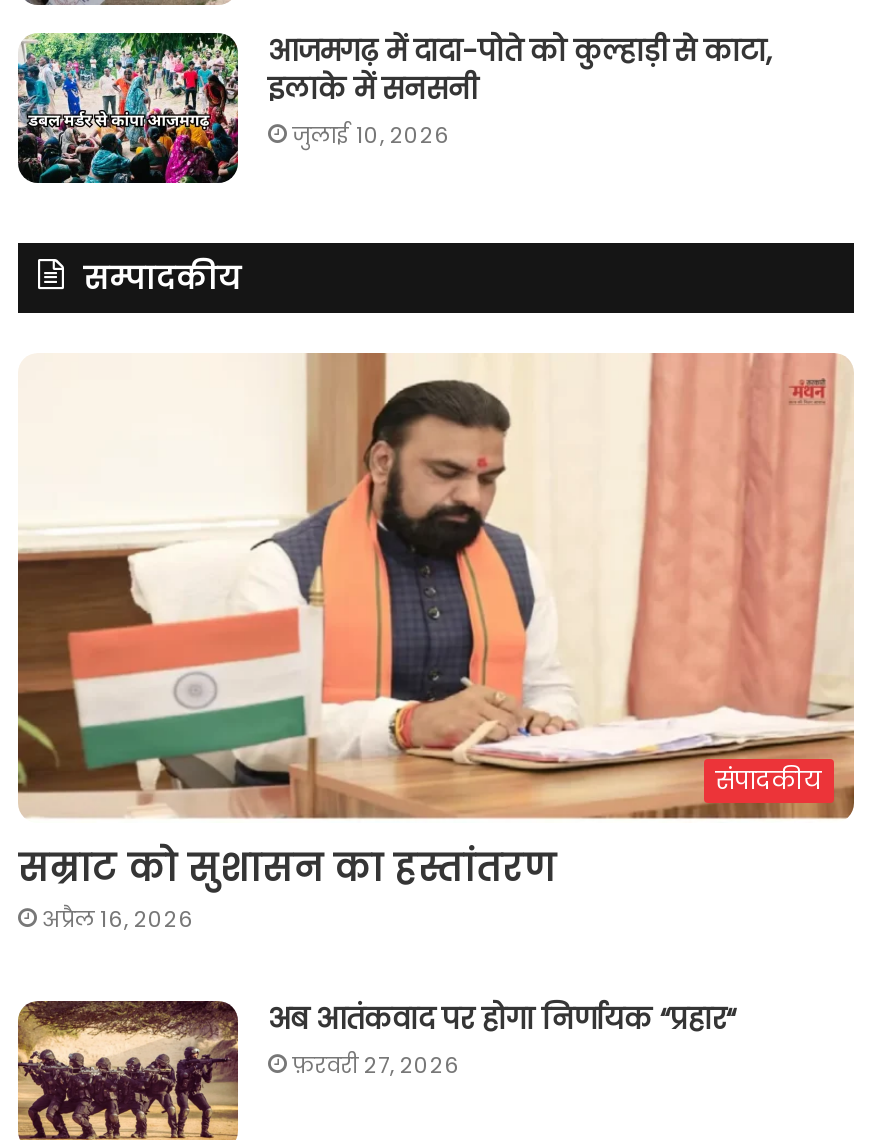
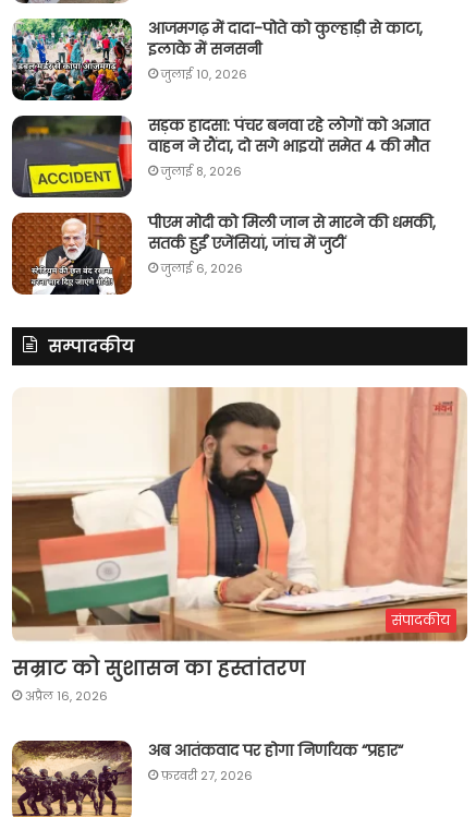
+ [image]
+ सड़क हादसा: पंचर बनवा रहे लोगों को अज्ञात
+ वाहन ने रौंदा, दो सगे भाइयों समेत 4 की मौत
+ जुलाई 8, 2026
+ पीएम मोदी को मिली जान से मारने की धमकी,
+ सतर्क हुईं एजेंसियां, जांच में जुटीं
+ जुलाई 6, 2026

+ [image]
